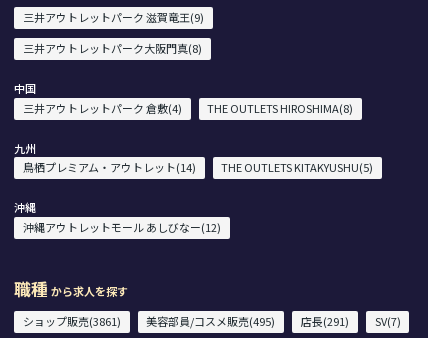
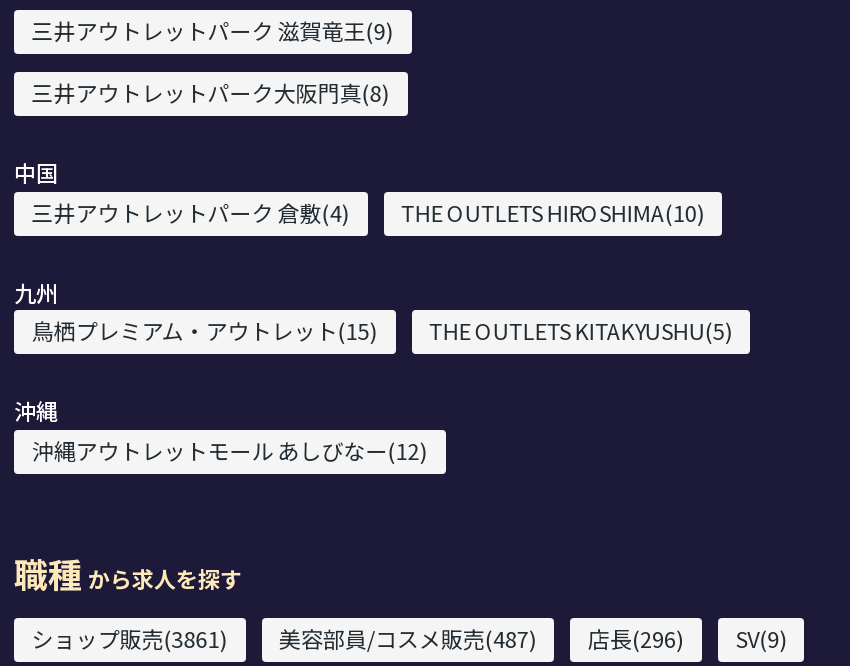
- THE OUTLETS HIROSHIMA(8)
+ THE OUTLETS HIROSHIMA(10)

- 鳥栖プレミアム・アウトレット(14)
+ 鳥栖プレミアム・アウトレット(15)

- 美容部員/コスメ販売(495)
- 店長(291)
- SV(7)
+ 美容部員/コスメ販売(487)
+ 店長(296)
+ SV(9)
